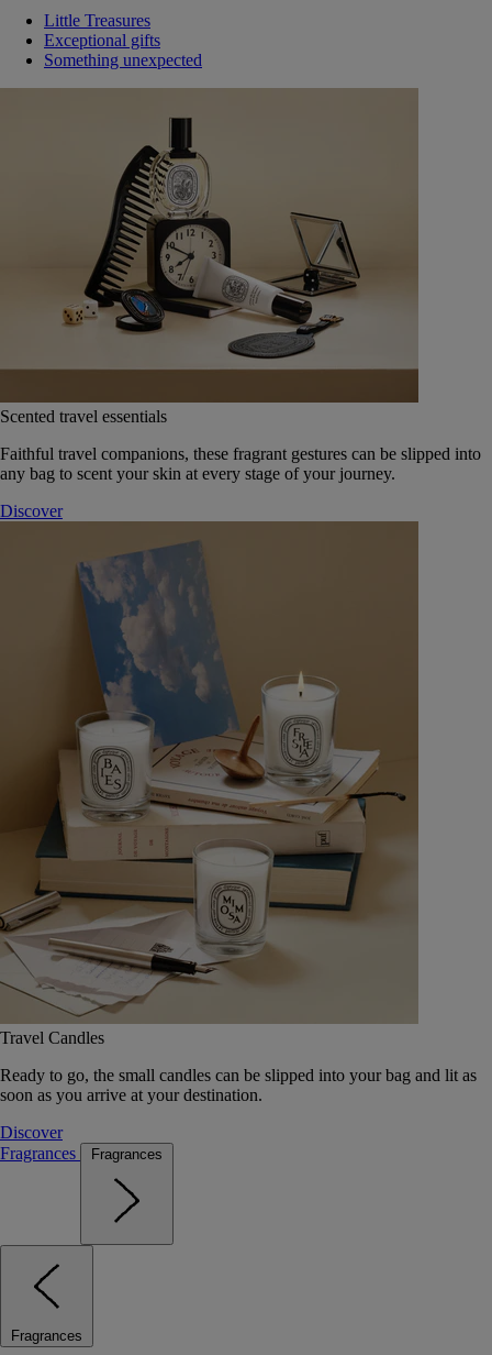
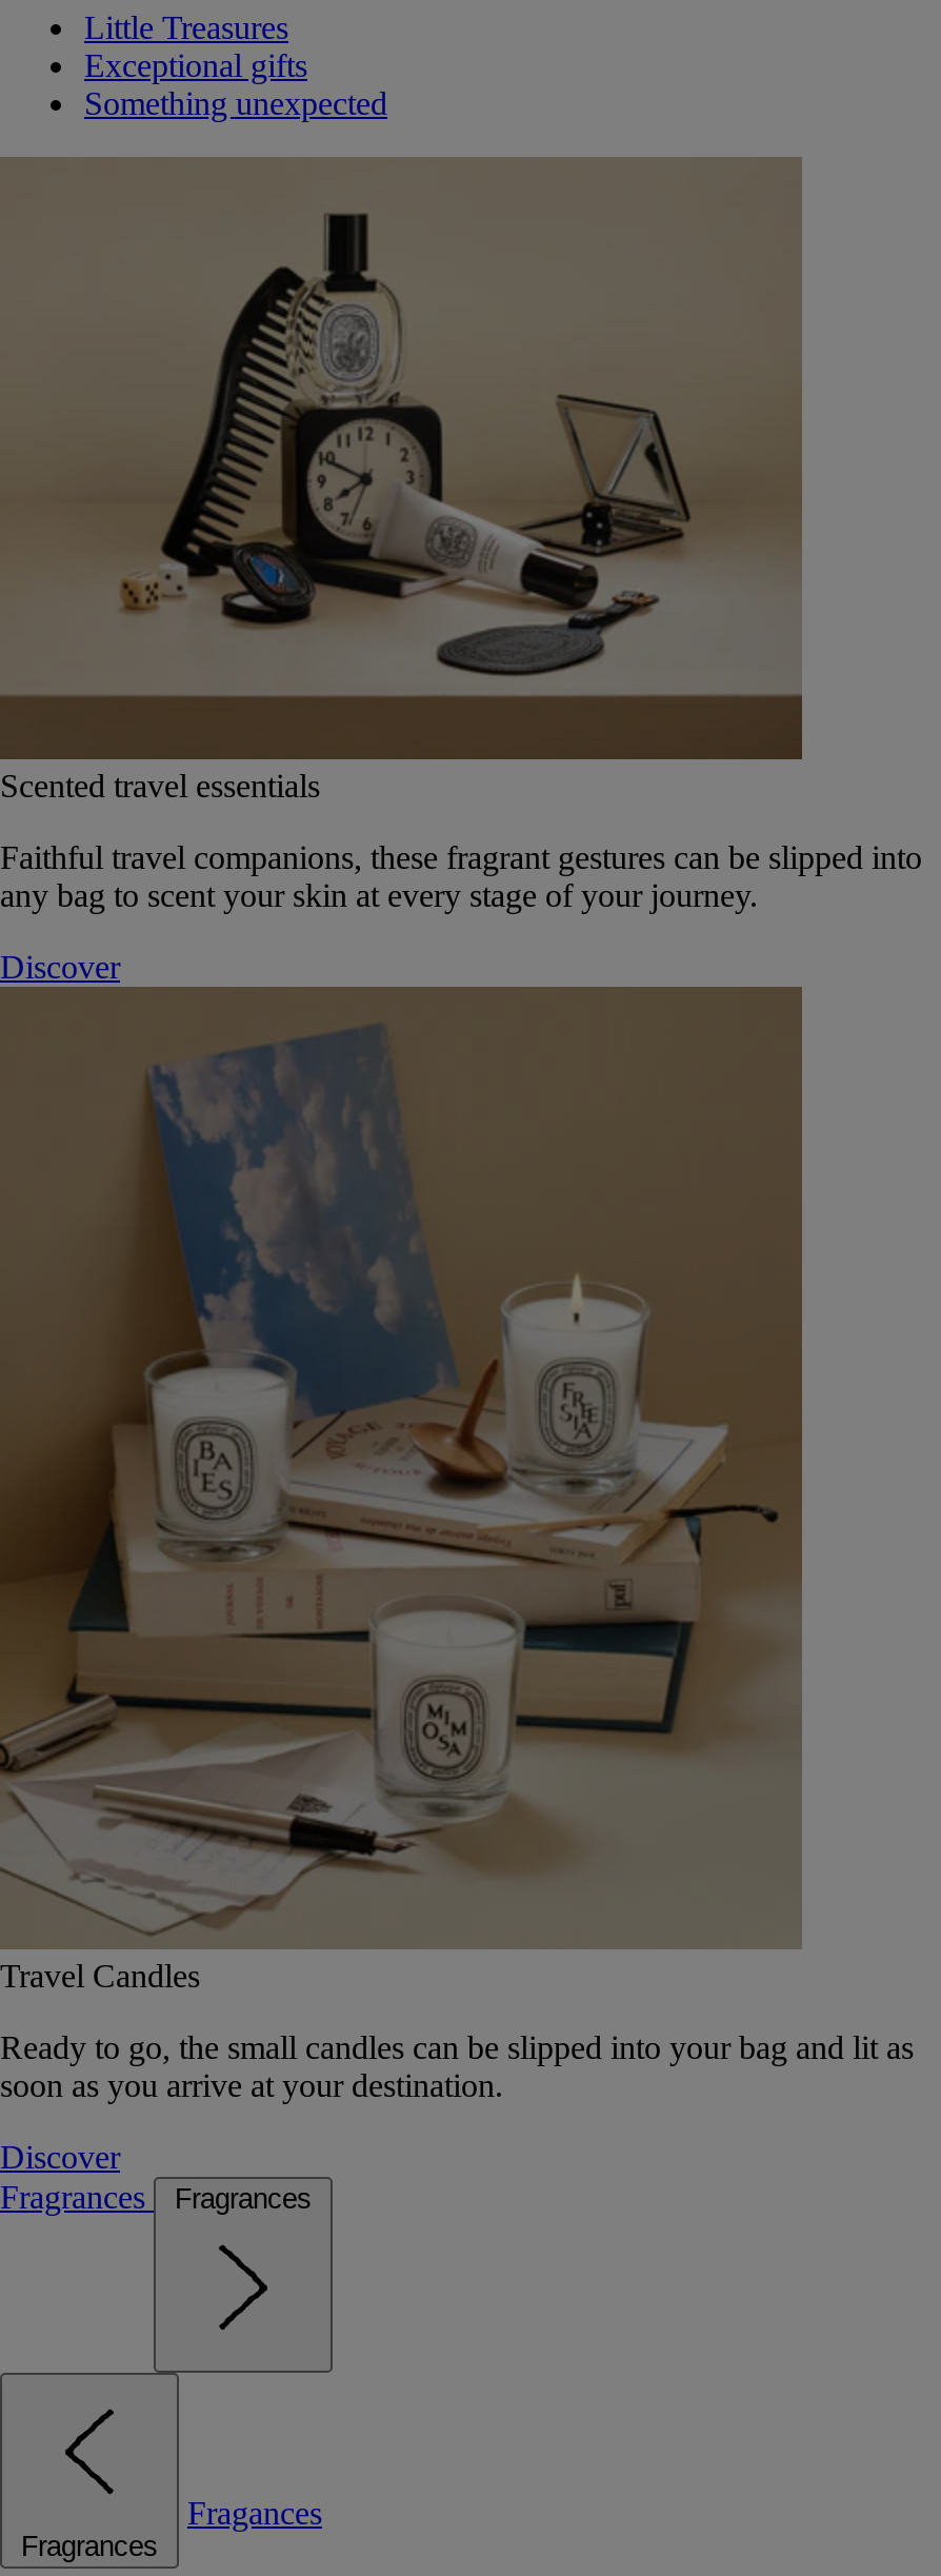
+ Fragances
